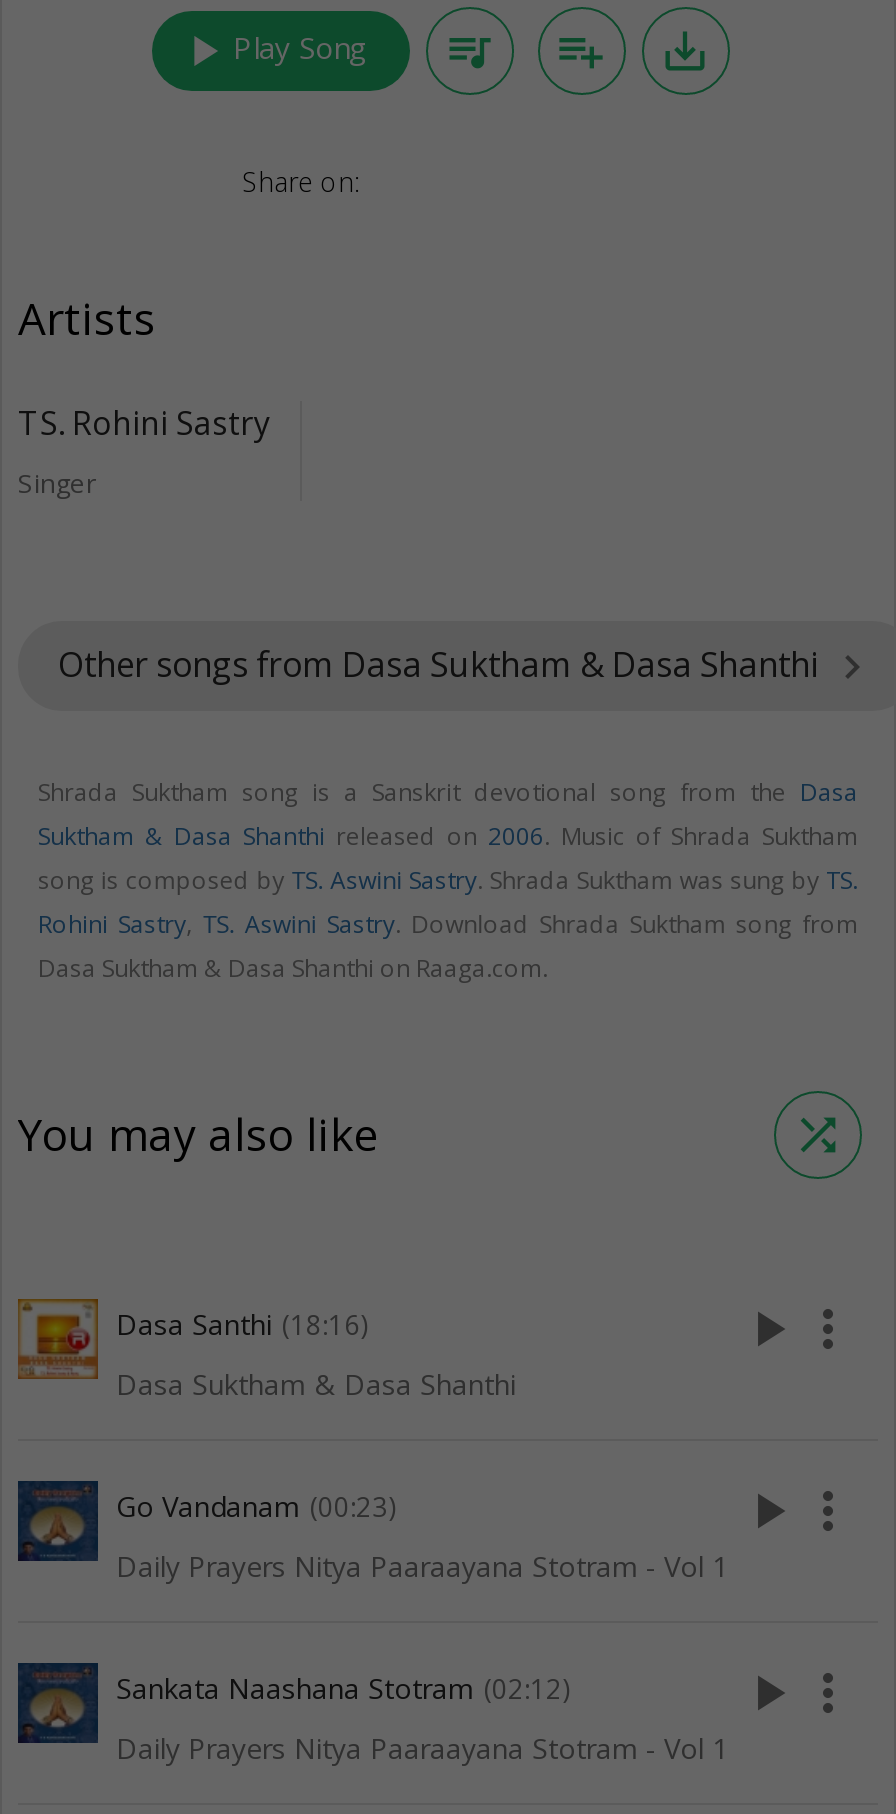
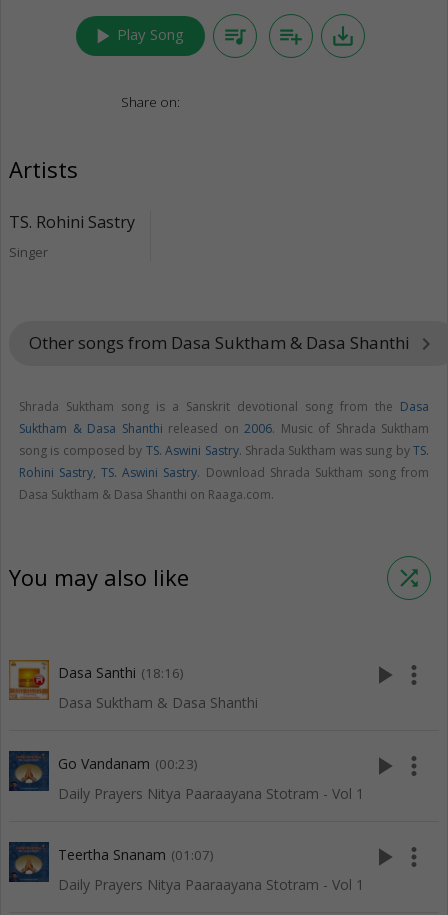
- Sankata Naashana Stotram (02:12)
+ Teertha Snanam (01:07)
